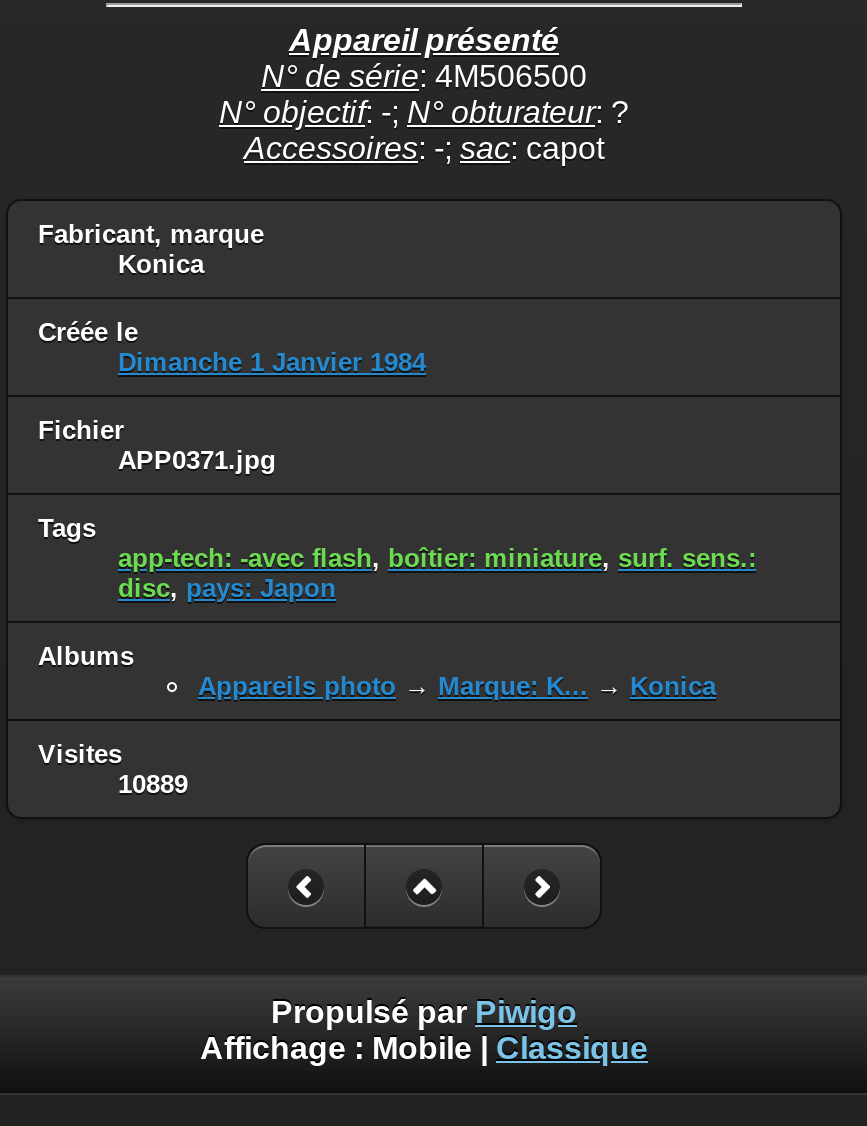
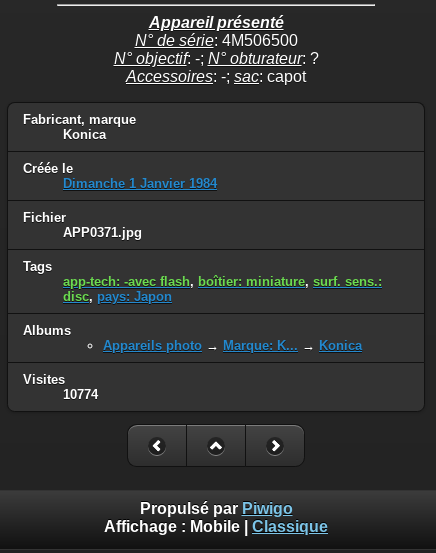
- 10889
+ 10774
